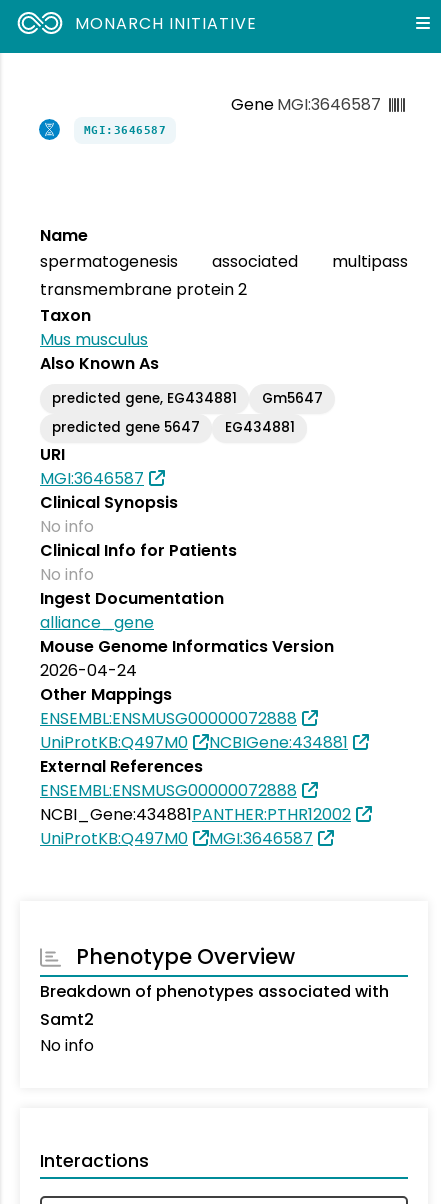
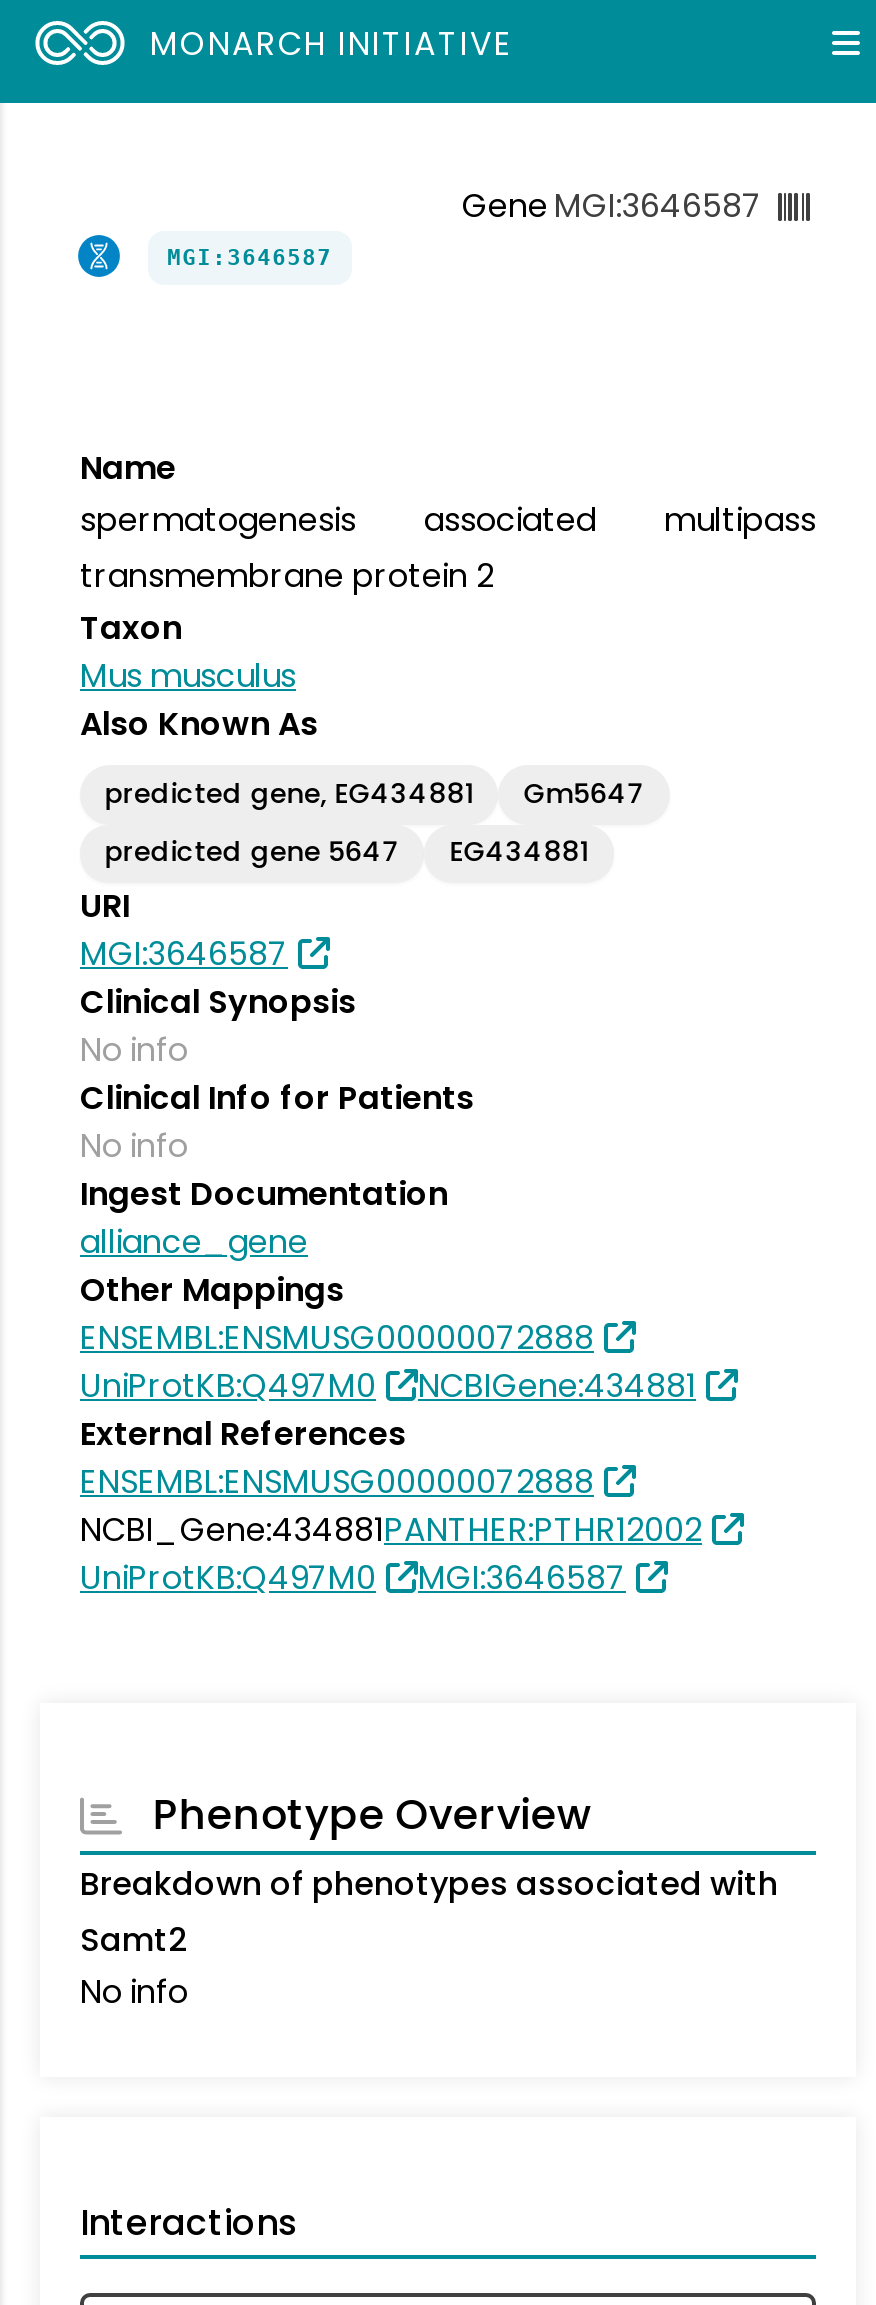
- Mouse Genome Informatics Version
- 2026-04-24
